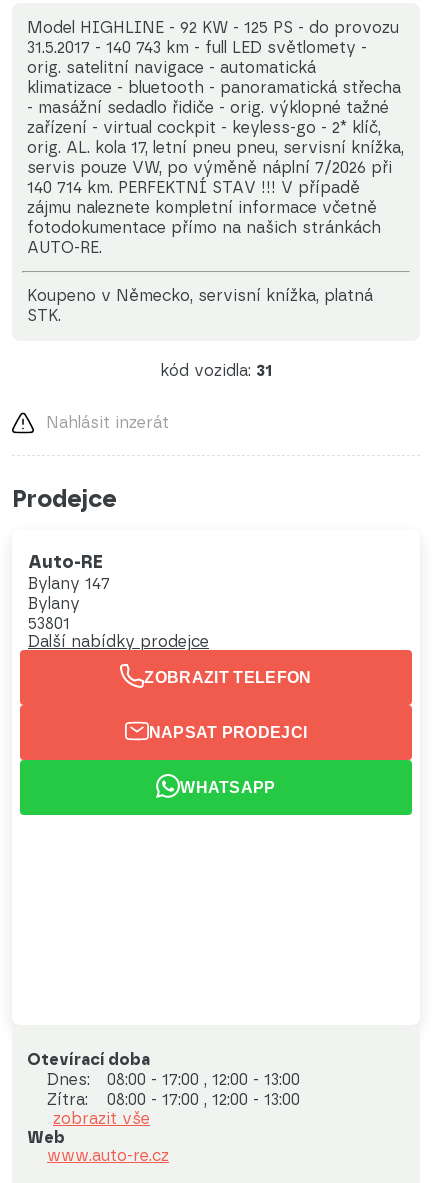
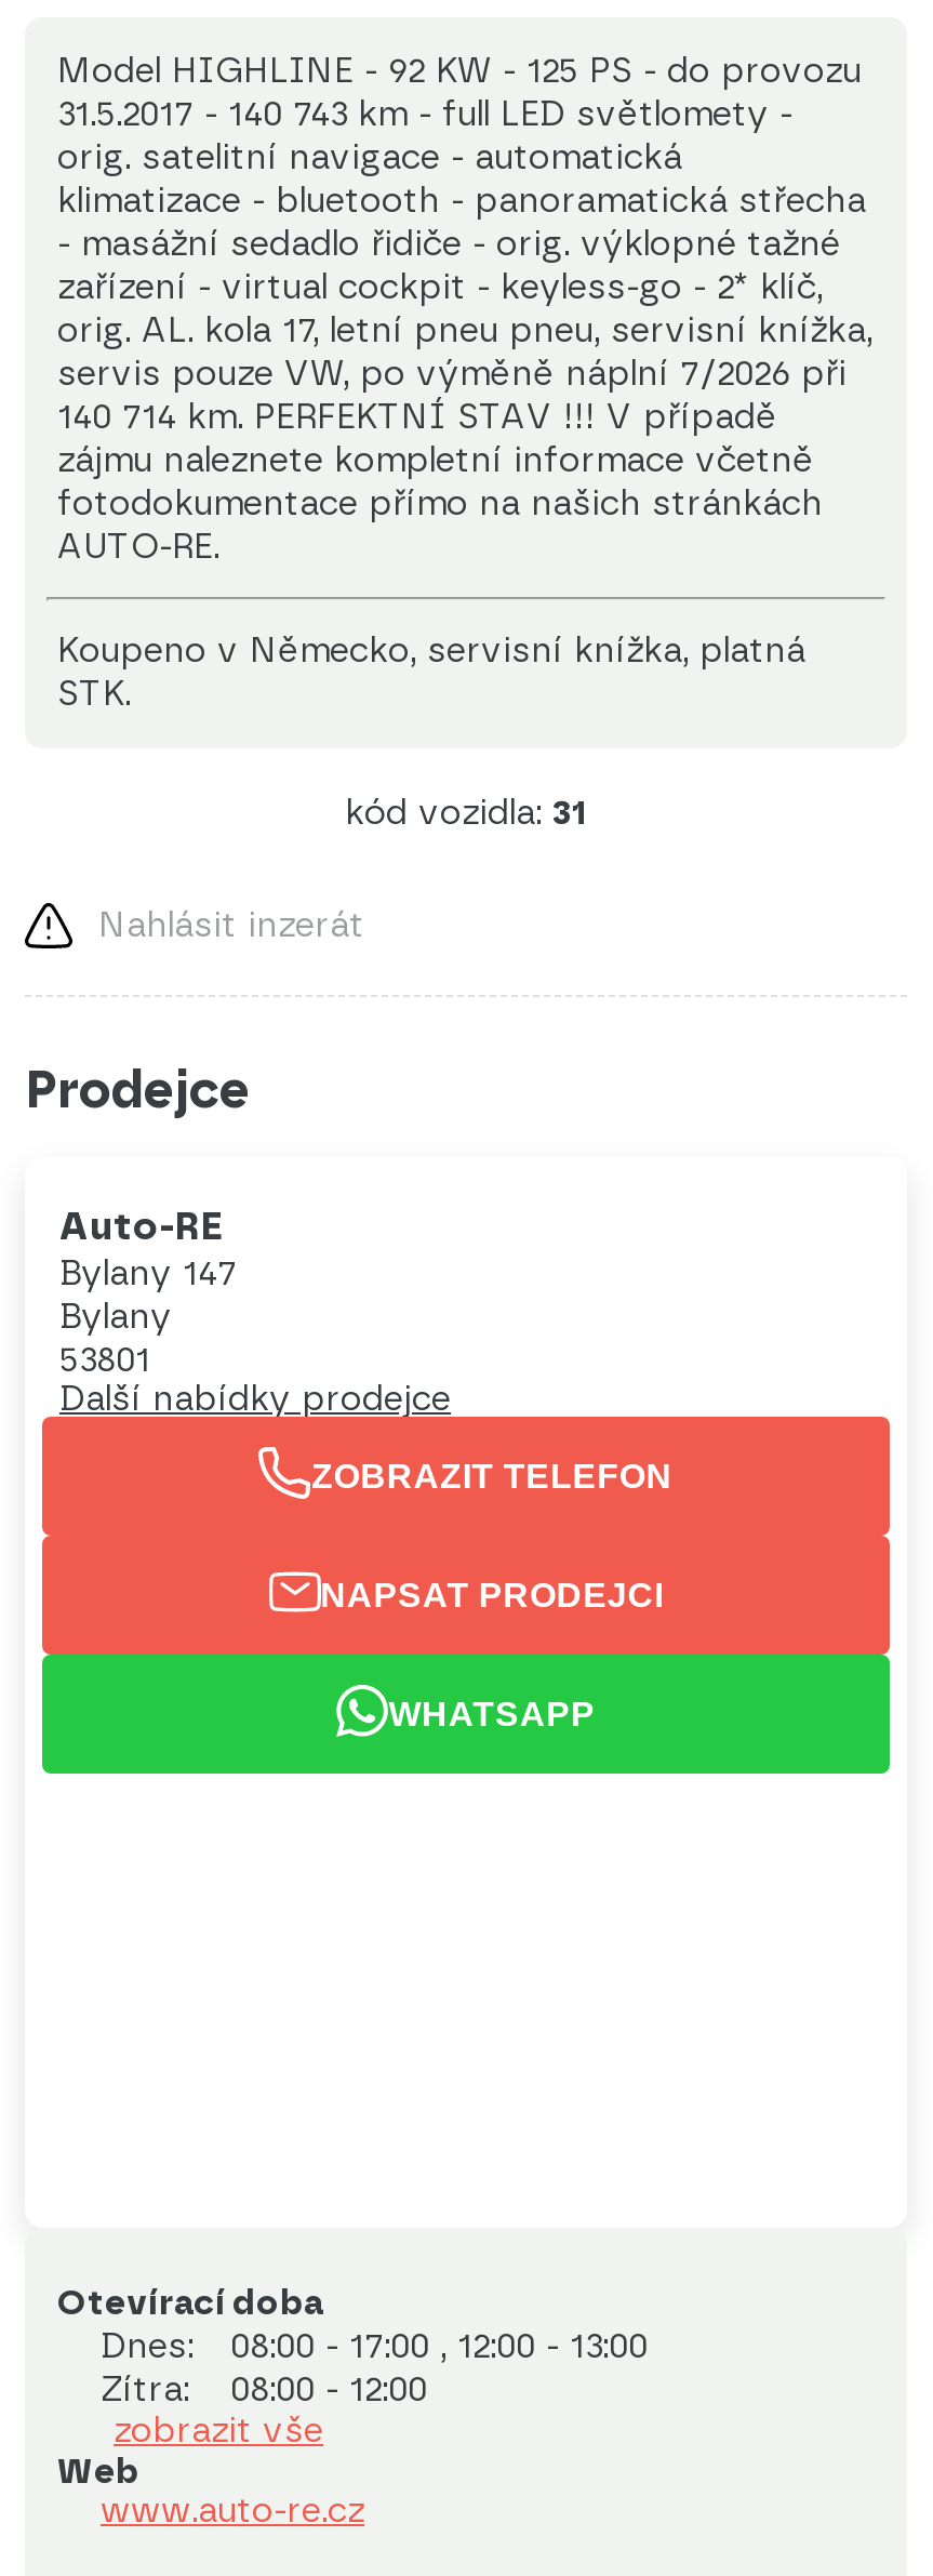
- Zítra: 08:00 - 17:00 , 12:00 - 13:00
+ Zítra: 08:00 - 12:00
